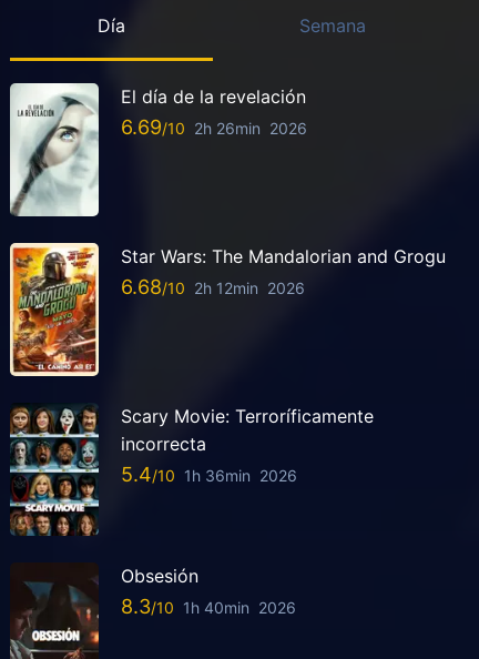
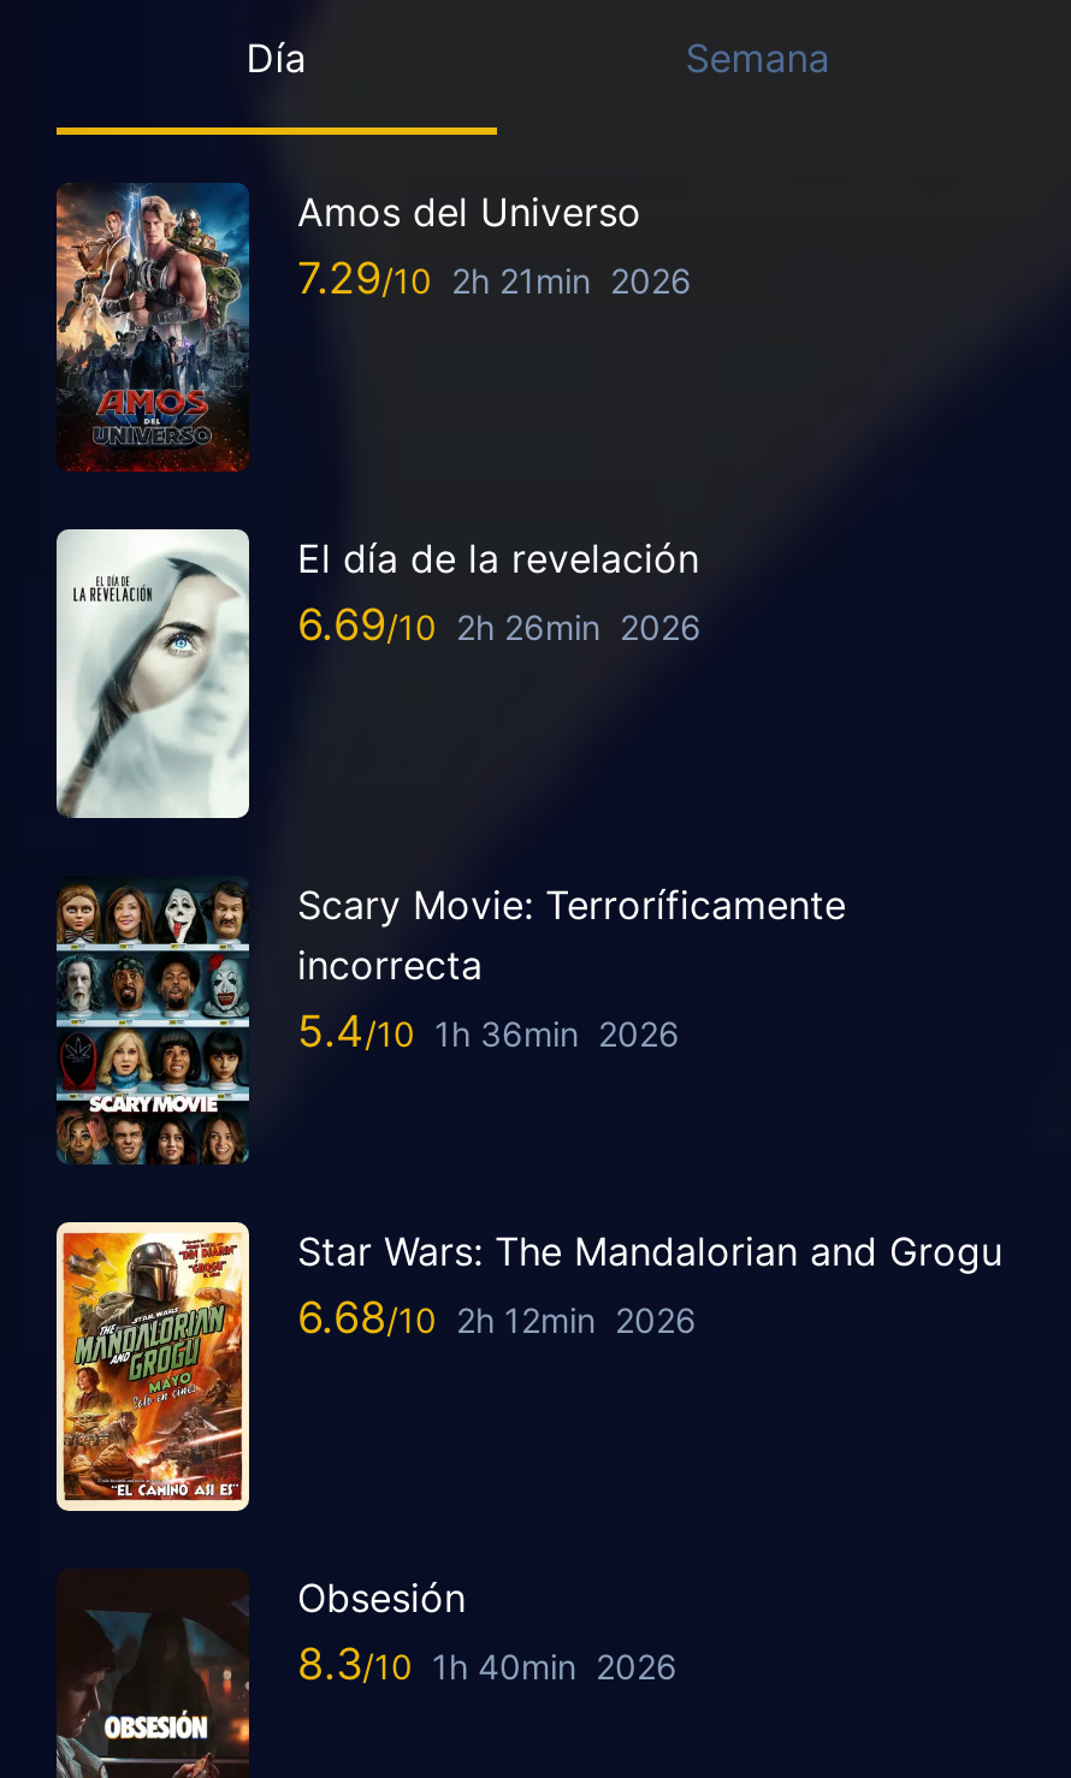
+ [image]
+ Amos del Universo
+ 7.29
+ 2h 21min 2026

moved down: [image] | Star Wars: The Mandalorian and Grogu | 6.68 | 2h 12min 2026
